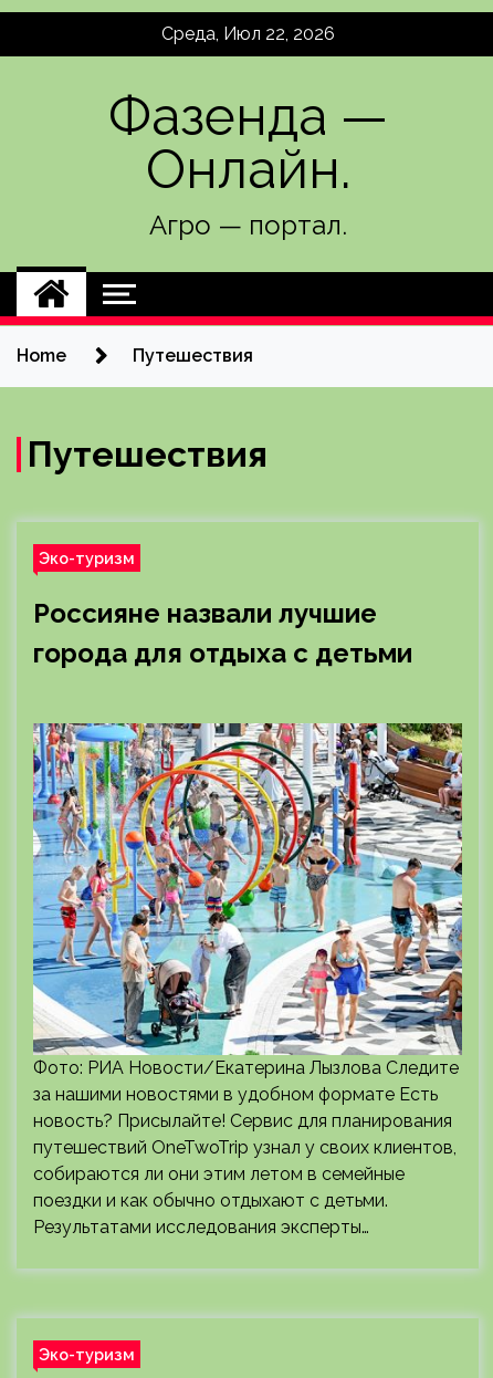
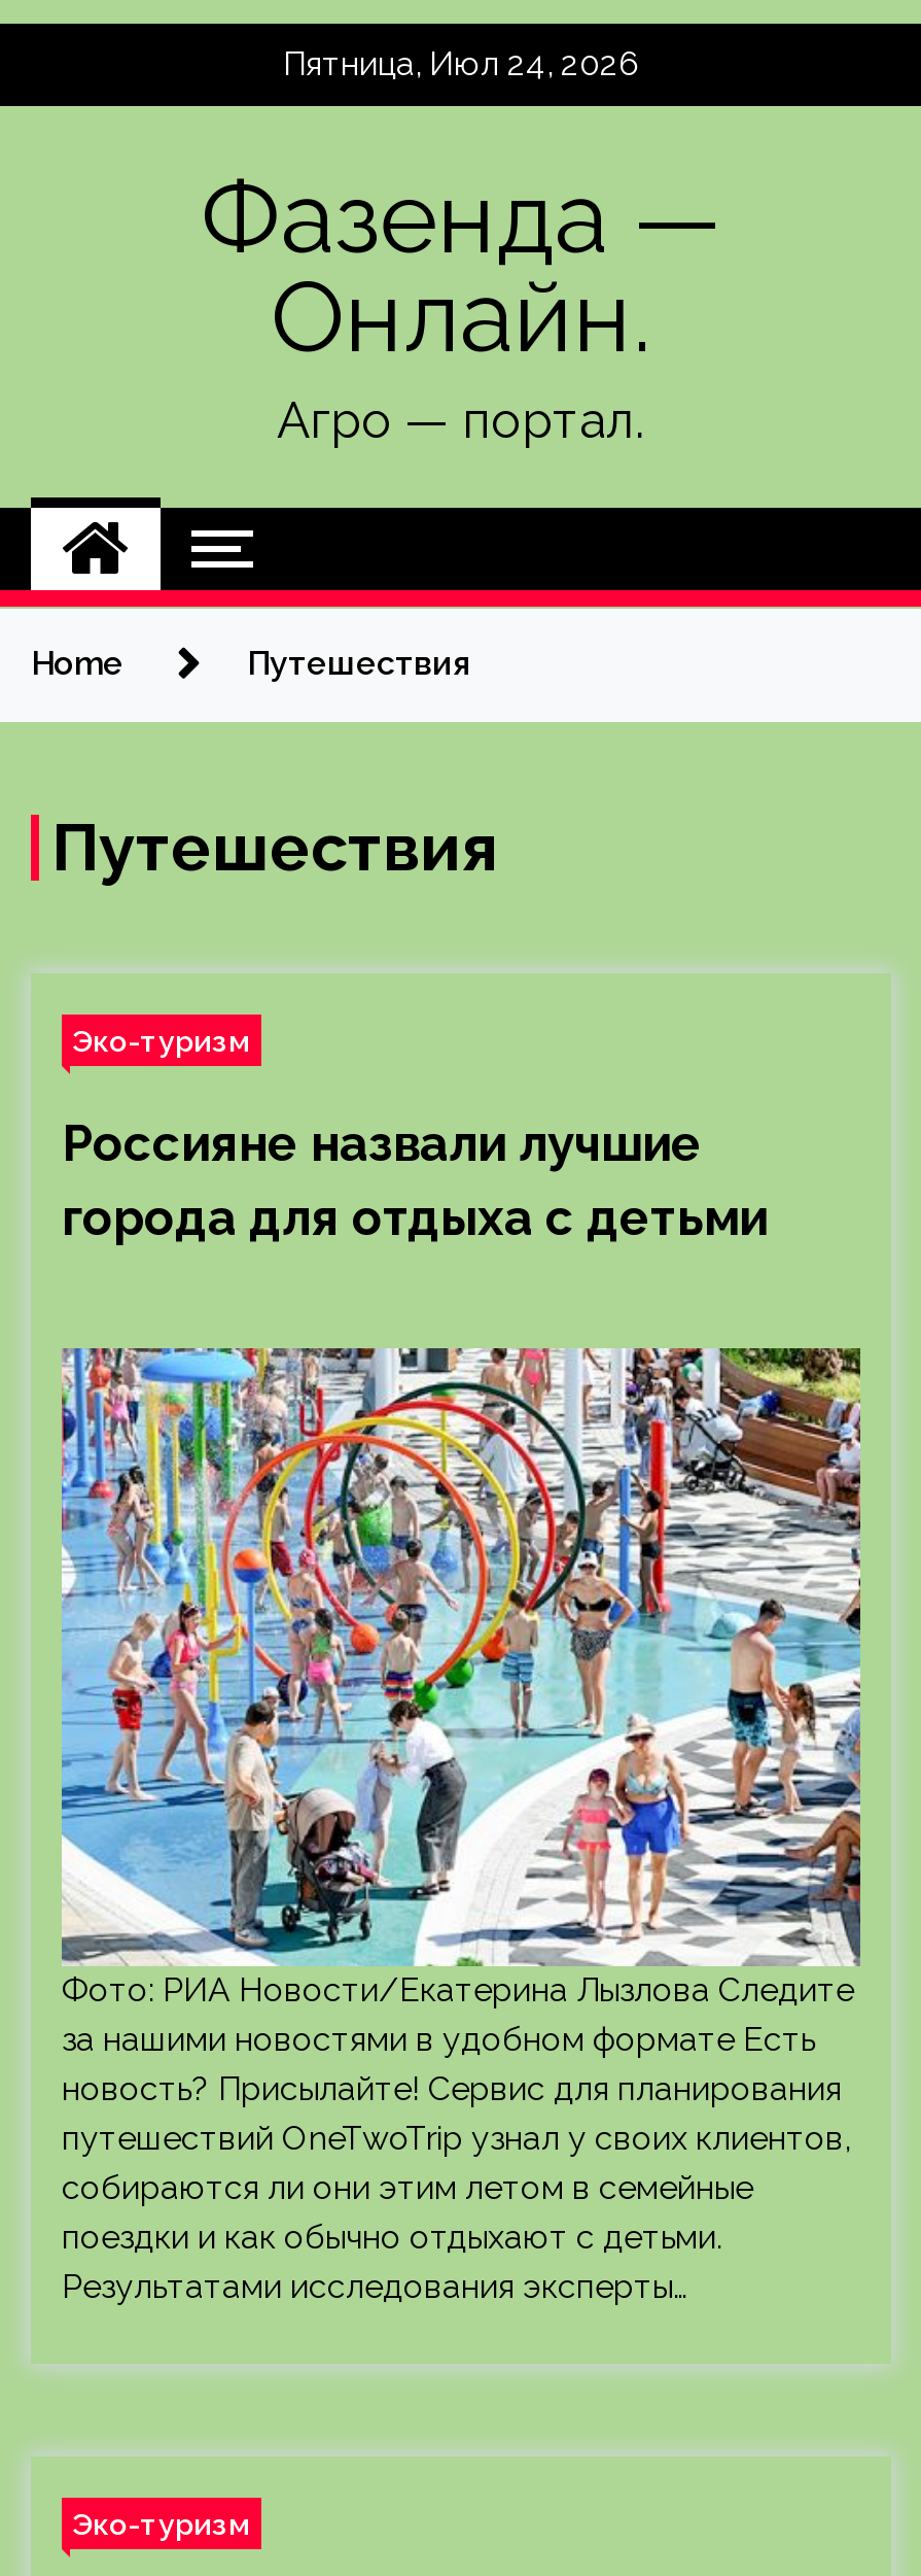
- Среда, Июл 22, 2026
+ Пятница, Июл 24, 2026
